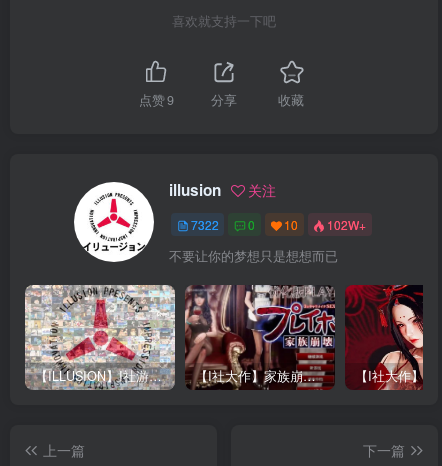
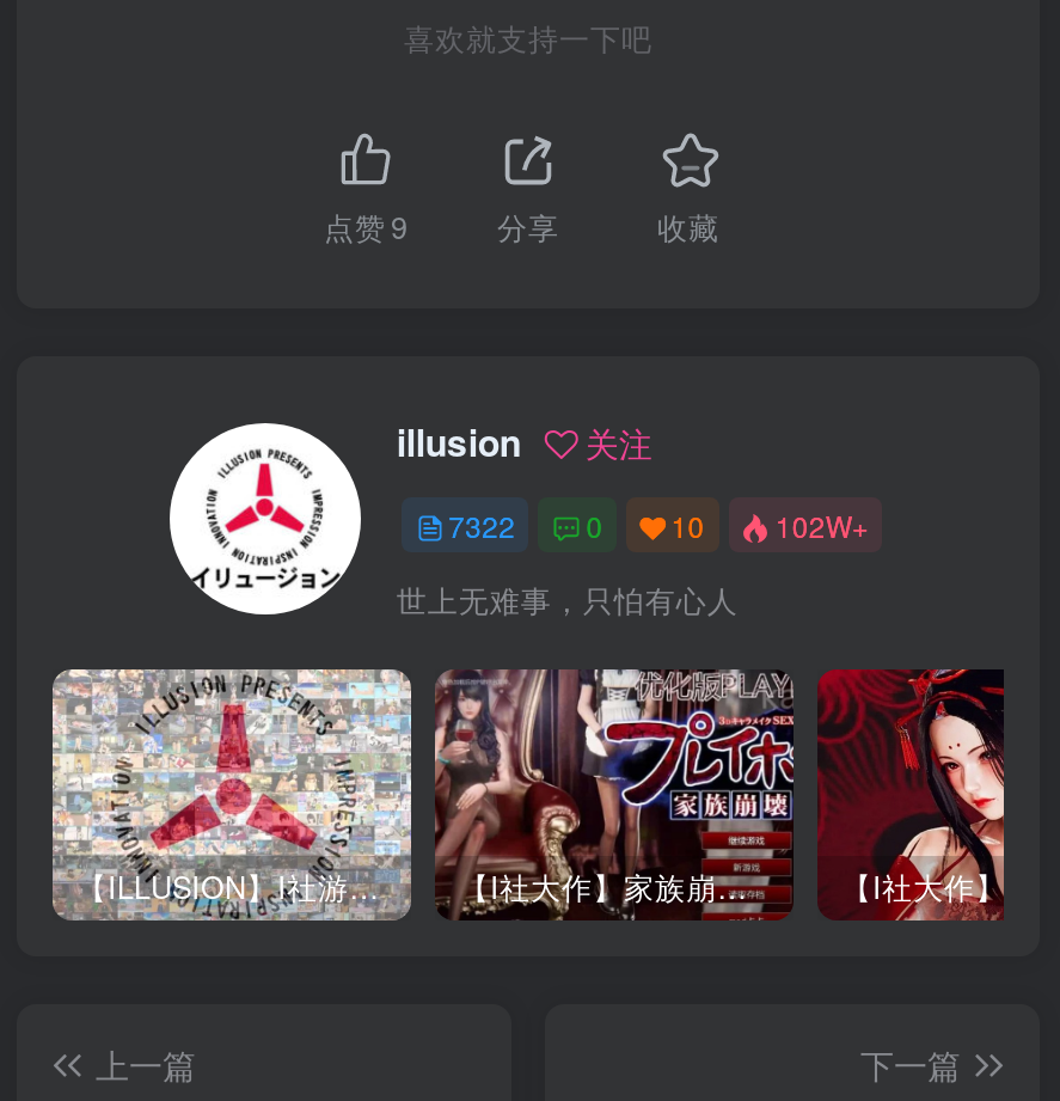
- 不要让你的梦想只是想想而已
+ 世上无难事，只怕有心人
